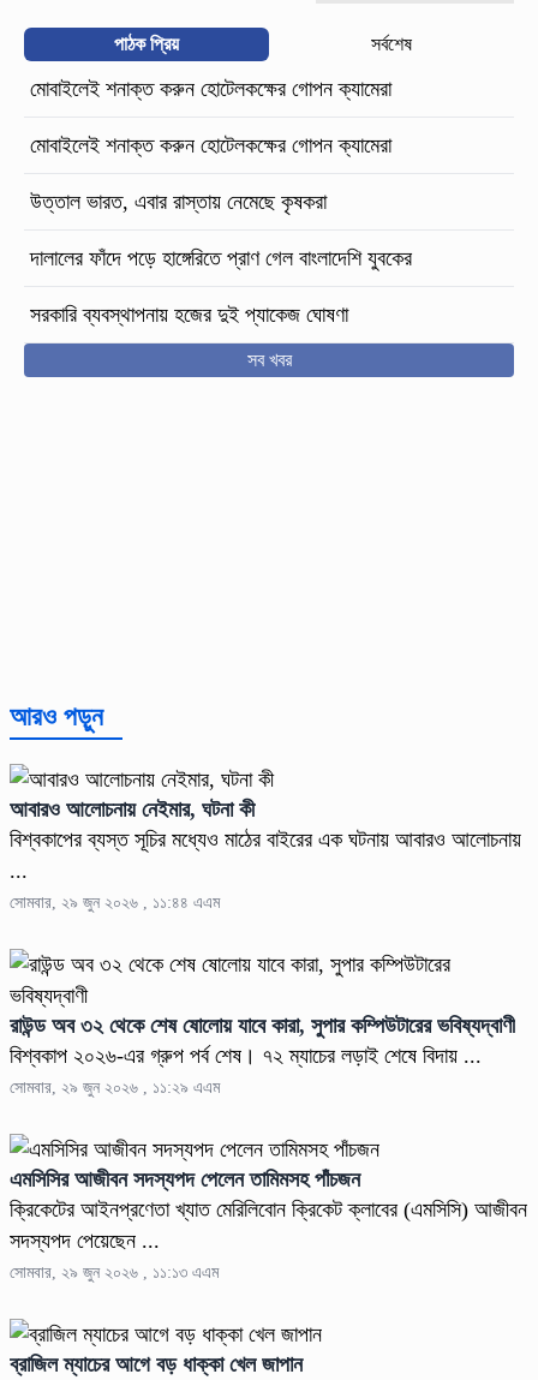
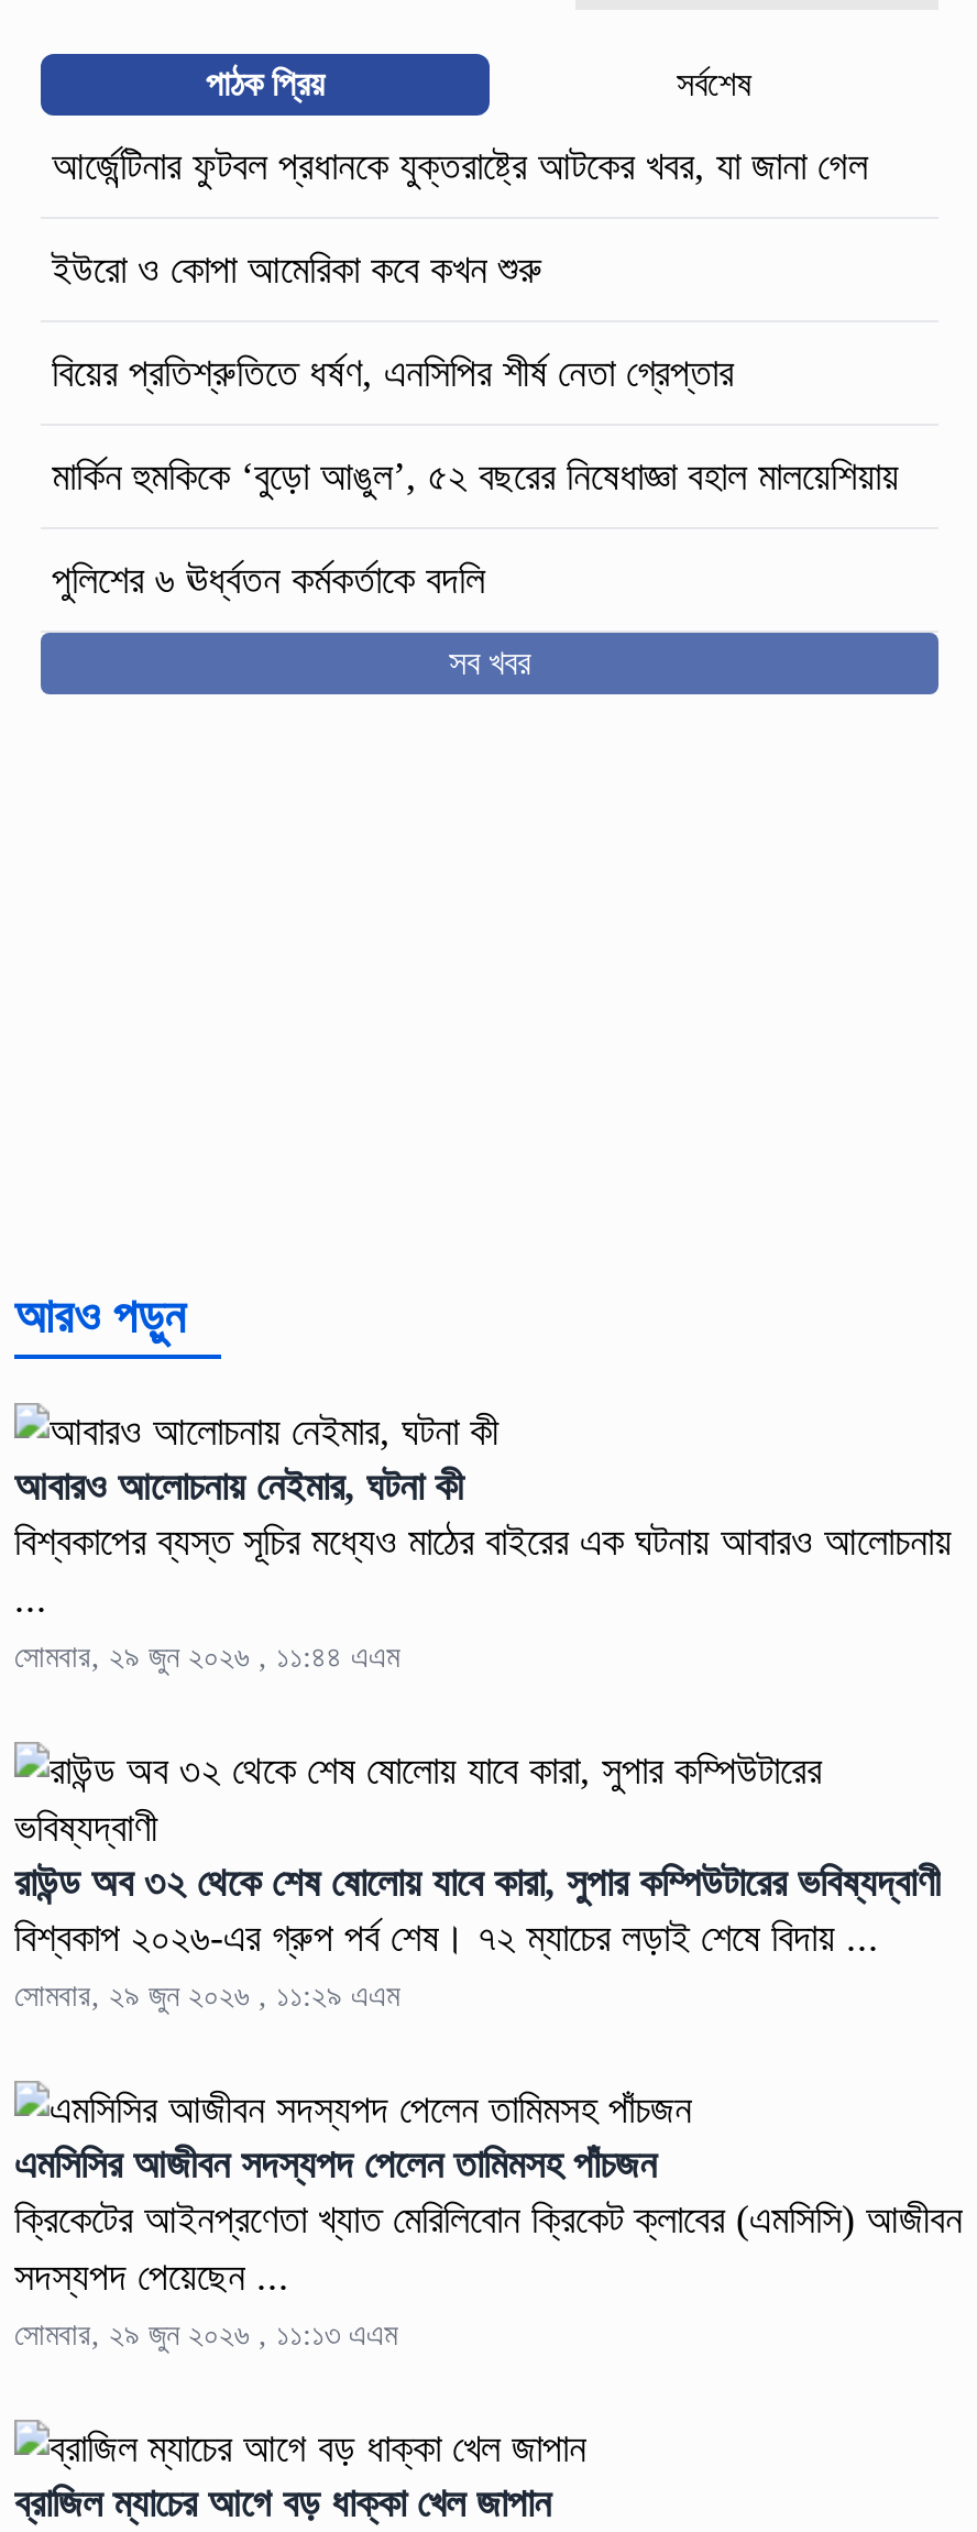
- মোবাইলেই শনাক্ত করুন হোটেলকক্ষের গোপন ক্যামেরা
+ আর্জেন্টিনার ফুটবল প্রধানকে যুক্তরাষ্ট্রে আটকের খবর, যা জানা গেল

- মোবাইলেই শনাক্ত করুন হোটেলকক্ষের গোপন ক্যামেরা
+ ইউরো ও কোপা আমেরিকা কবে কখন শুরু

- উত্তাল ভারত, এবার রাস্তায় নেমেছে কৃষকরা
+ বিয়ের প্রতিশ্রুতিতে ধর্ষণ, এনসিপির শীর্ষ নেতা গ্রেপ্তার

- দালালের ফাঁদে পড়ে হাঙ্গেরিতে প্রাণ গেল বাংলাদেশি যুবকের
+ মার্কিন হুমকিকে ‘বুড়ো আঙুল’, ৫২ বছরের নিষেধাজ্ঞা বহাল মালয়েশিয়ায়

- সরকারি ব্যবস্থাপনায় হজের দুই প্যাকেজ ঘোষণা
+ পুলিশের ৬ ঊর্ধ্বতন কর্মকর্তাকে বদলি
